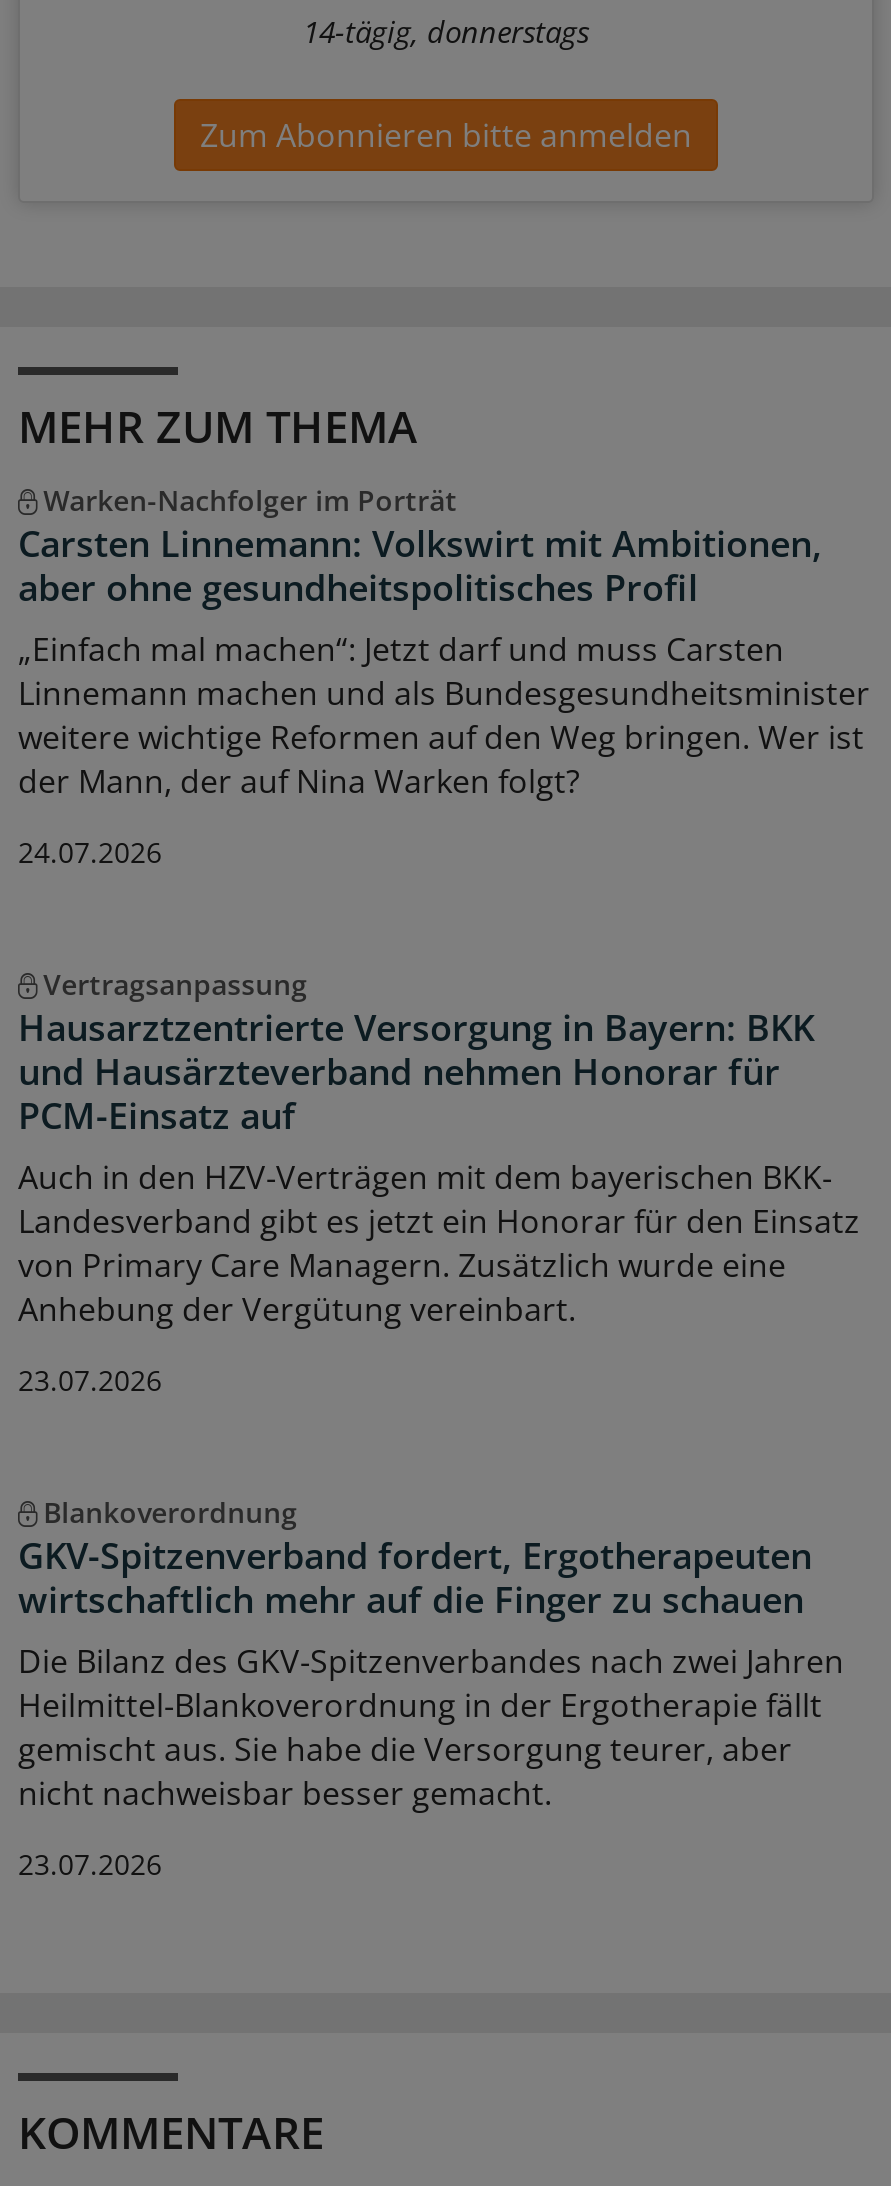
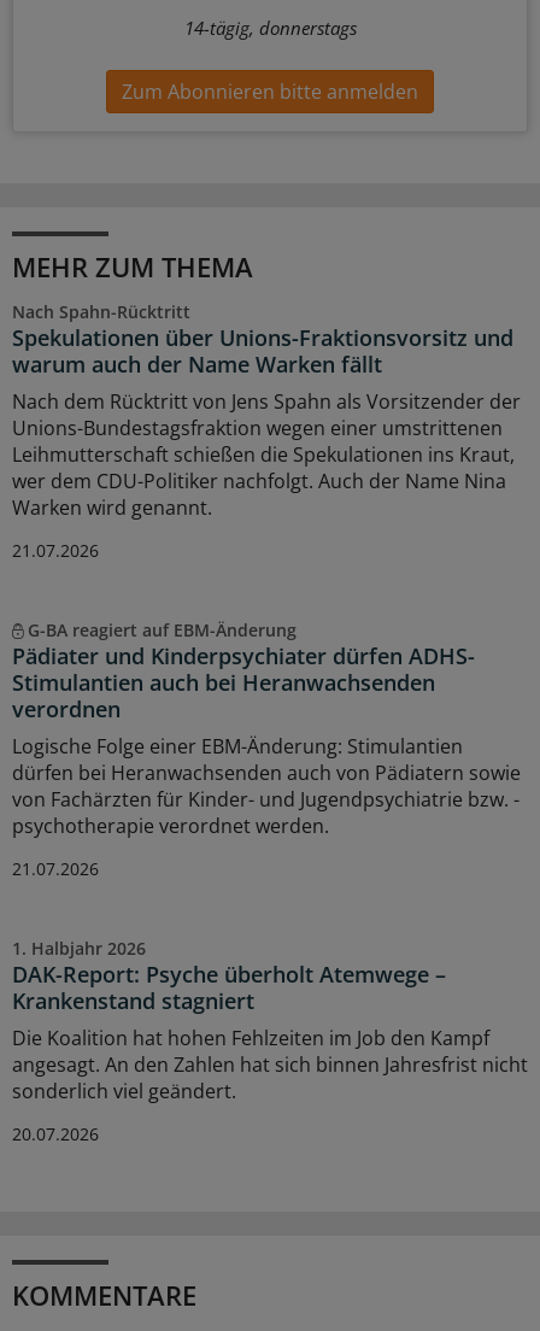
- Warken-Nachfolger im Porträt
- Carsten Linnemann: Volkswirt mit Ambitionen,
- aber ohne gesundheitspolitisches Profil
- „Einfach mal machen“: Jetzt darf und muss Carsten
- Linnemann machen und als Bundesgesundheitsminister
- weitere wichtige Reformen auf den Weg bringen. Wer ist
- der Mann, der auf Nina Warken folgt?
+ Nach Spahn-Rücktritt
+ Spekulationen über Unions-Fraktionsvorsitz und
+ warum auch der Name Warken fällt
+ Nach dem Rücktritt von Jens Spahn als Vorsitzender der
+ Unions-Bundestagsfraktion wegen einer umstrittenen
+ Leihmutterschaft schießen die Spekulationen ins Kraut,
+ wer dem CDU-Politiker nachfolgt. Auch der Name Nina
+ Warken wird genannt.

- 24.07.2026
+ 21.07.2026

- Vertragsanpassung
- Hausarztzentrierte Versorgung in Bayern: BKK
- und Hausärzteverband nehmen Honorar für
- PCM-Einsatz auf
- Auch in den HZV-Verträgen mit dem bayerischen BKK-
- Landesverband gibt es jetzt ein Honorar für den Einsatz
- von Primary Care Managern. Zusätzlich wurde eine
- Anhebung der Vergütung vereinbart.
+ G-BA reagiert auf EBM-Änderung
+ Pädiater und Kinderpsychiater dürfen ADHS-
+ Stimulantien auch bei Heranwachsenden
+ verordnen
+ Logische Folge einer EBM-Änderung: Stimulantien
+ dürfen bei Heranwachsenden auch von Pädiatern sowie
+ von Fachärzten für Kinder- und Jugendpsychiatrie bzw. -
+ psychotherapie verordnet werden.

- 23.07.2026
+ 21.07.2026

- Blankoverordnung
- GKV-Spitzenverband fordert, Ergotherapeuten
- wirtschaftlich mehr auf die Finger zu schauen
- Die Bilanz des GKV-Spitzenverbandes nach zwei Jahren
- Heilmittel-Blankoverordnung in der Ergotherapie fällt
- gemischt aus. Sie habe die Versorgung teurer, aber
- nicht nachweisbar besser gemacht.
+ 1. Halbjahr 2026
+ DAK-Report: Psyche überholt Atemwege –
+ Krankenstand stagniert
+ Die Koalition hat hohen Fehlzeiten im Job den Kampf
+ angesagt. An den Zahlen hat sich binnen Jahresfrist nicht
+ sonderlich viel geändert.

- 23.07.2026
+ 20.07.2026
